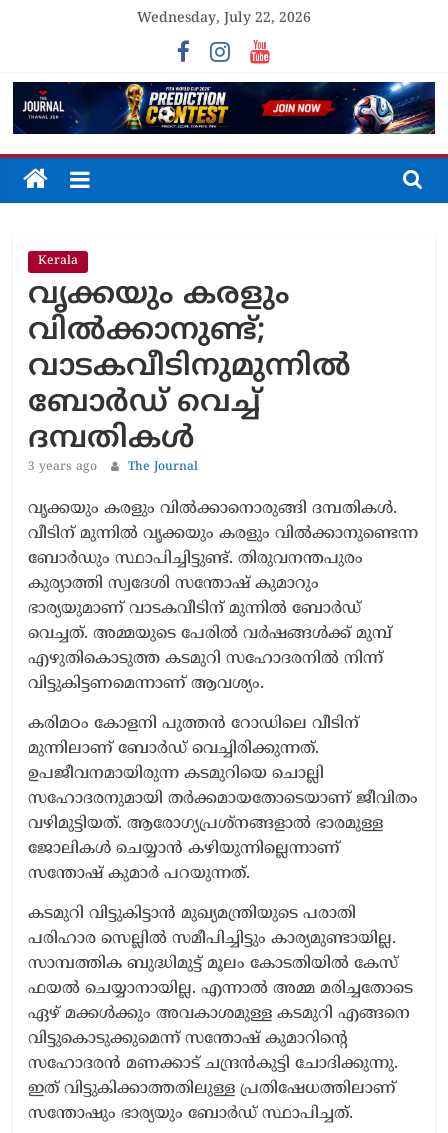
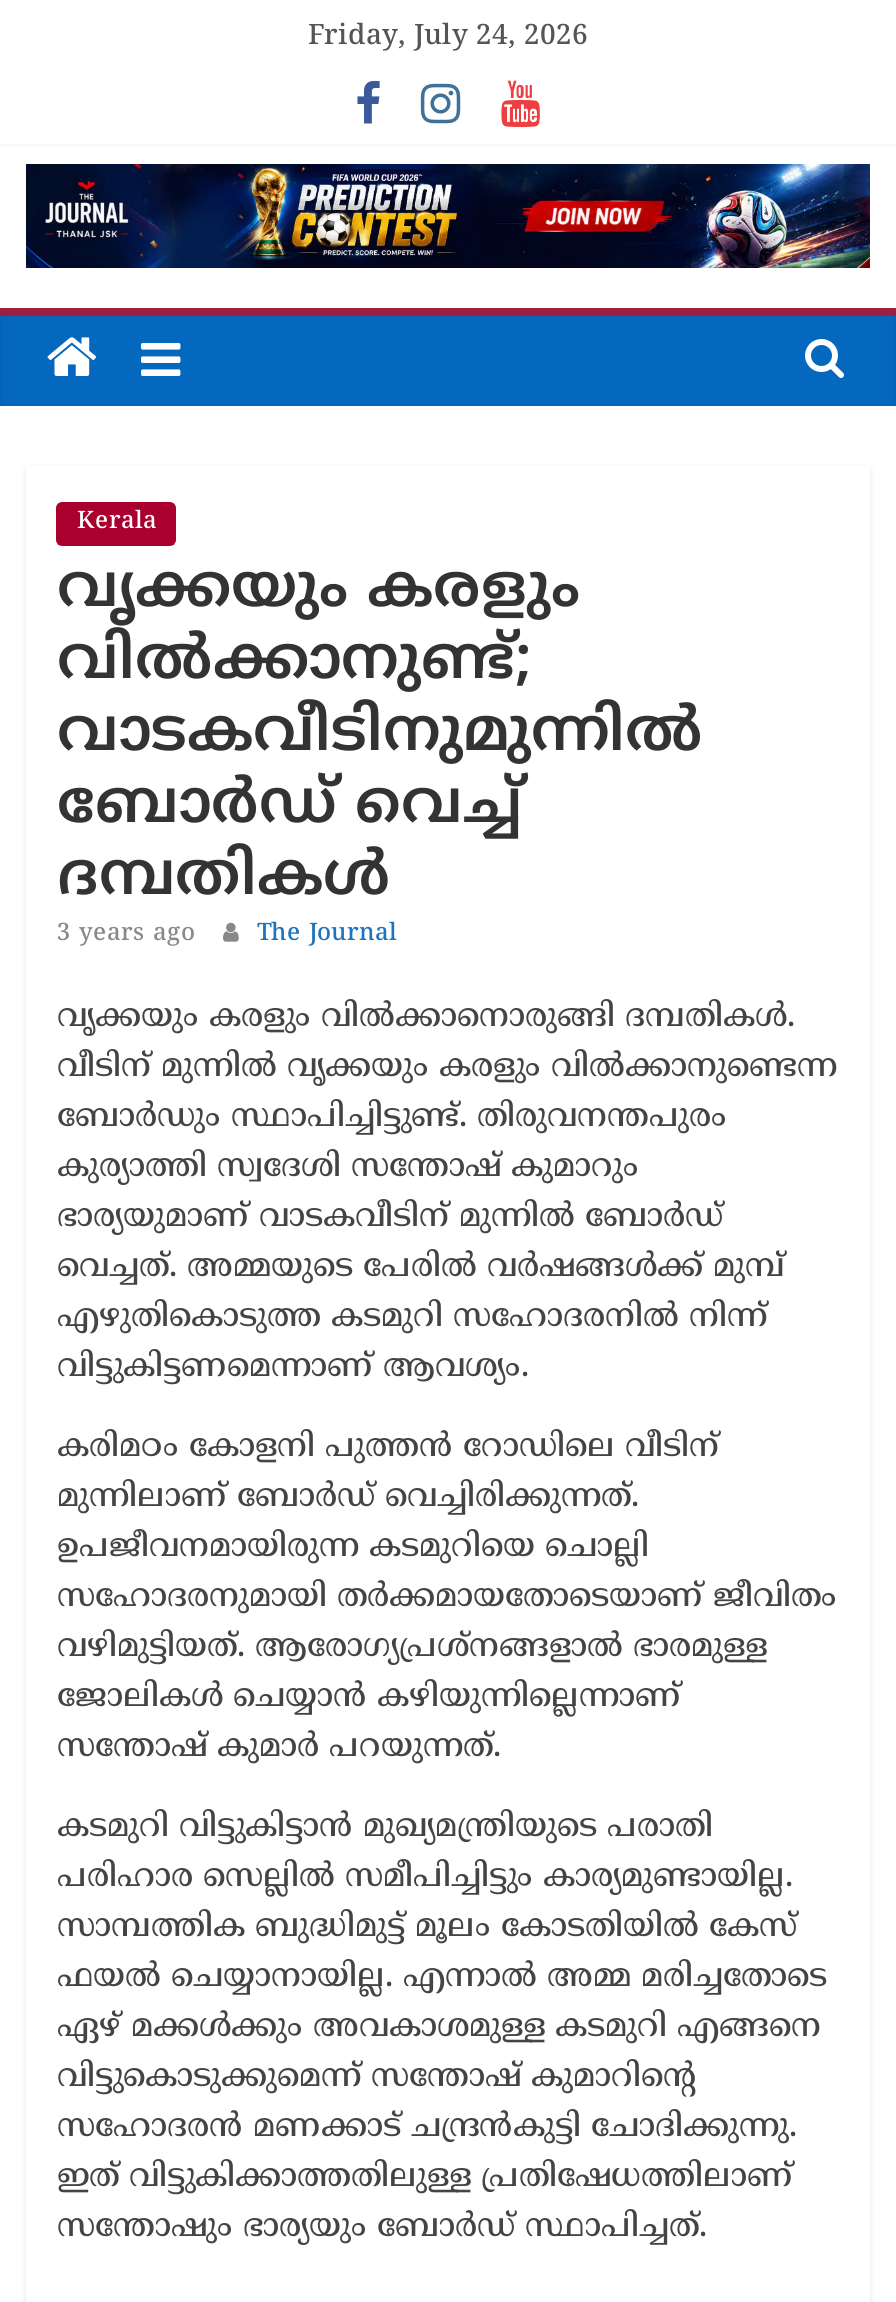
- Wednesday, July 22, 2026
+ Friday, July 24, 2026
